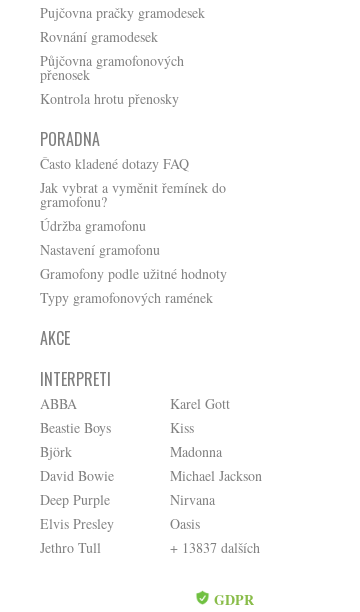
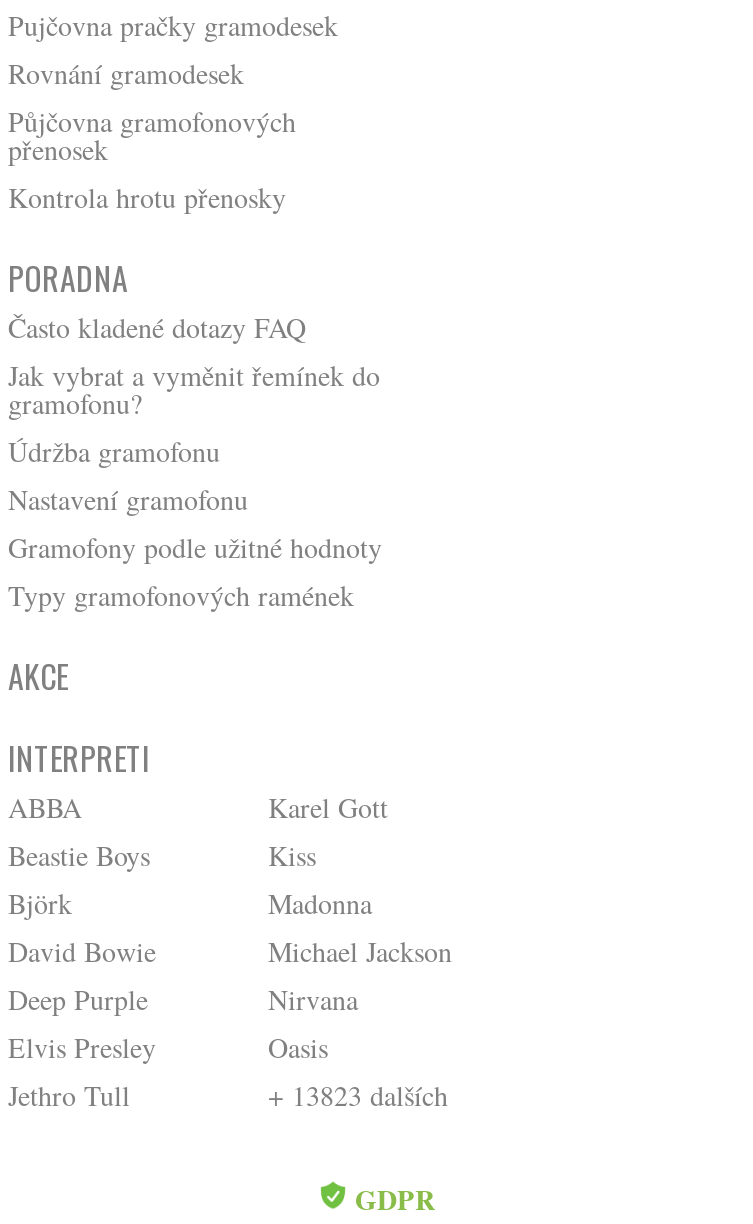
- + 13837 dalších
+ + 13823 dalších
